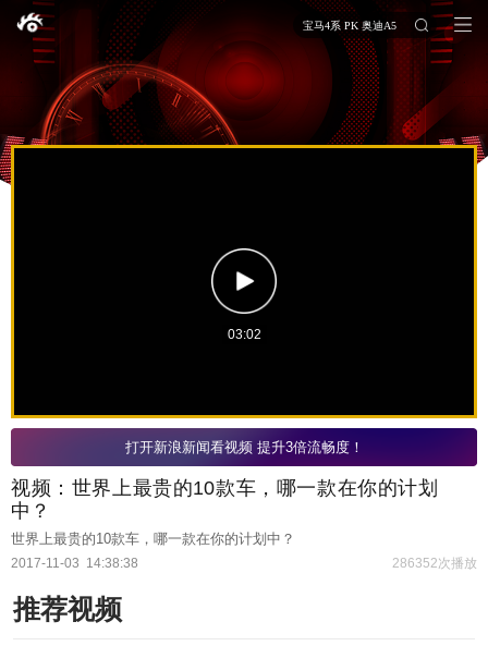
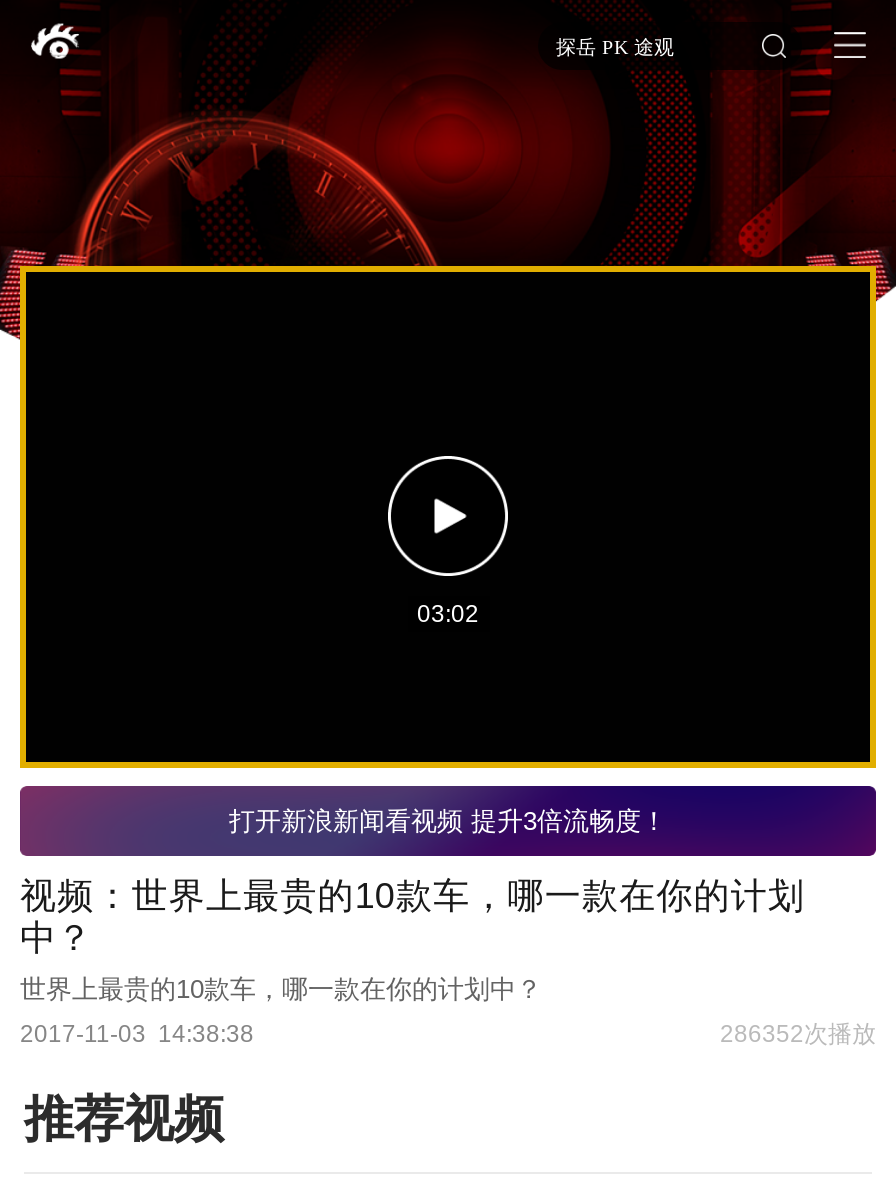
- 宝马4系 PK 奥迪A5
+ 探岳 PK 途观
